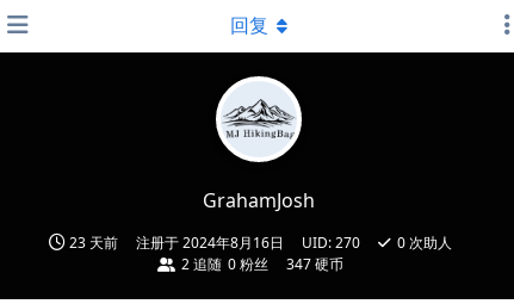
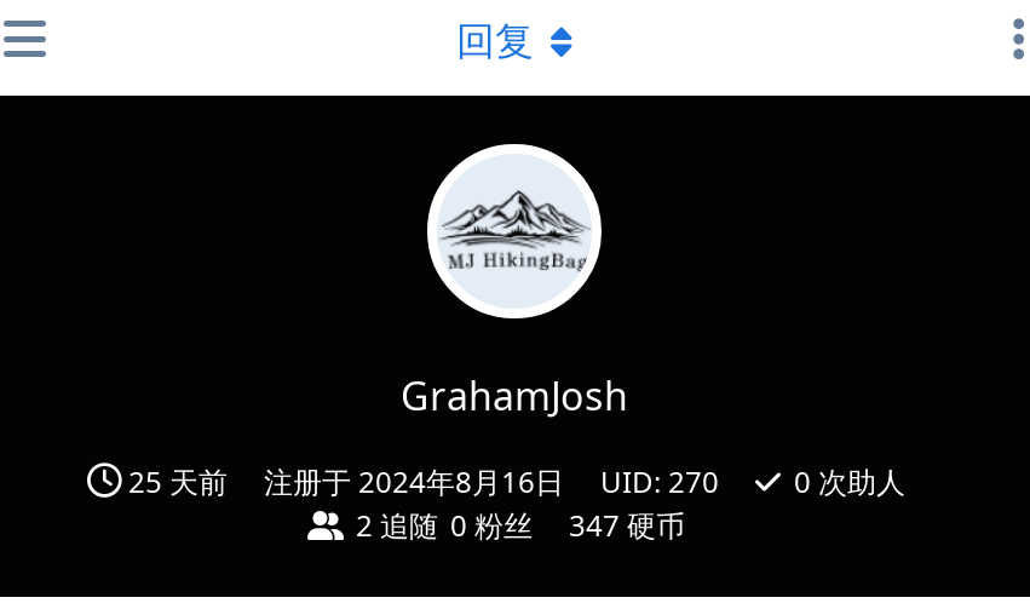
- 23 天前 注册于2024年8月16日 UID: 270 0次助人
+ 25 天前 注册于2024年8月16日 UID: 270 0次助人
